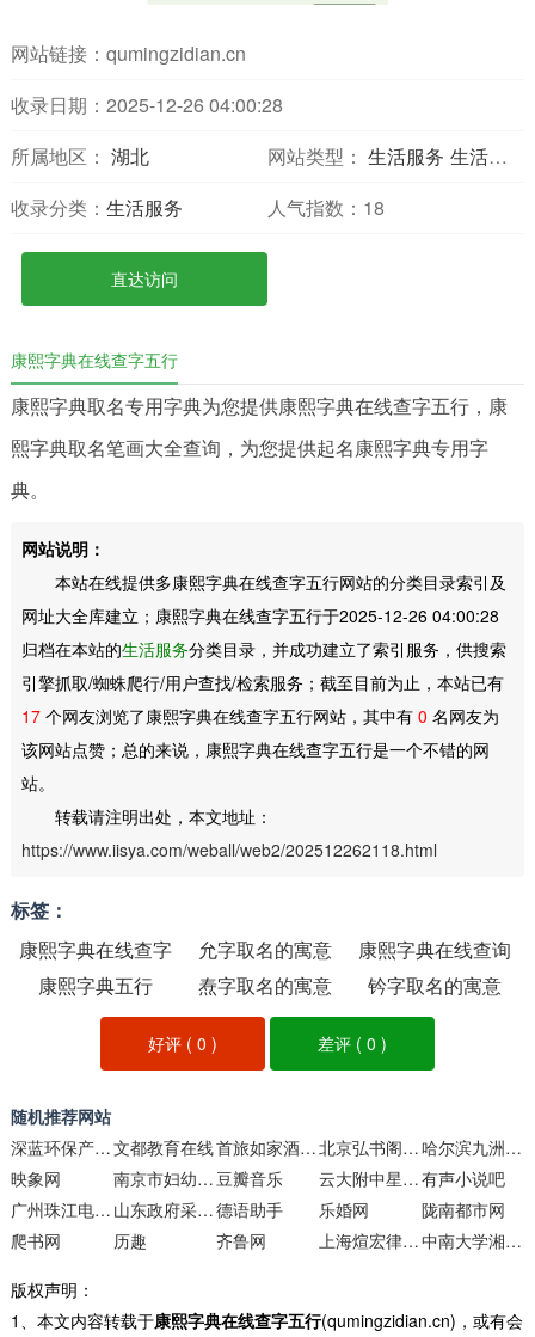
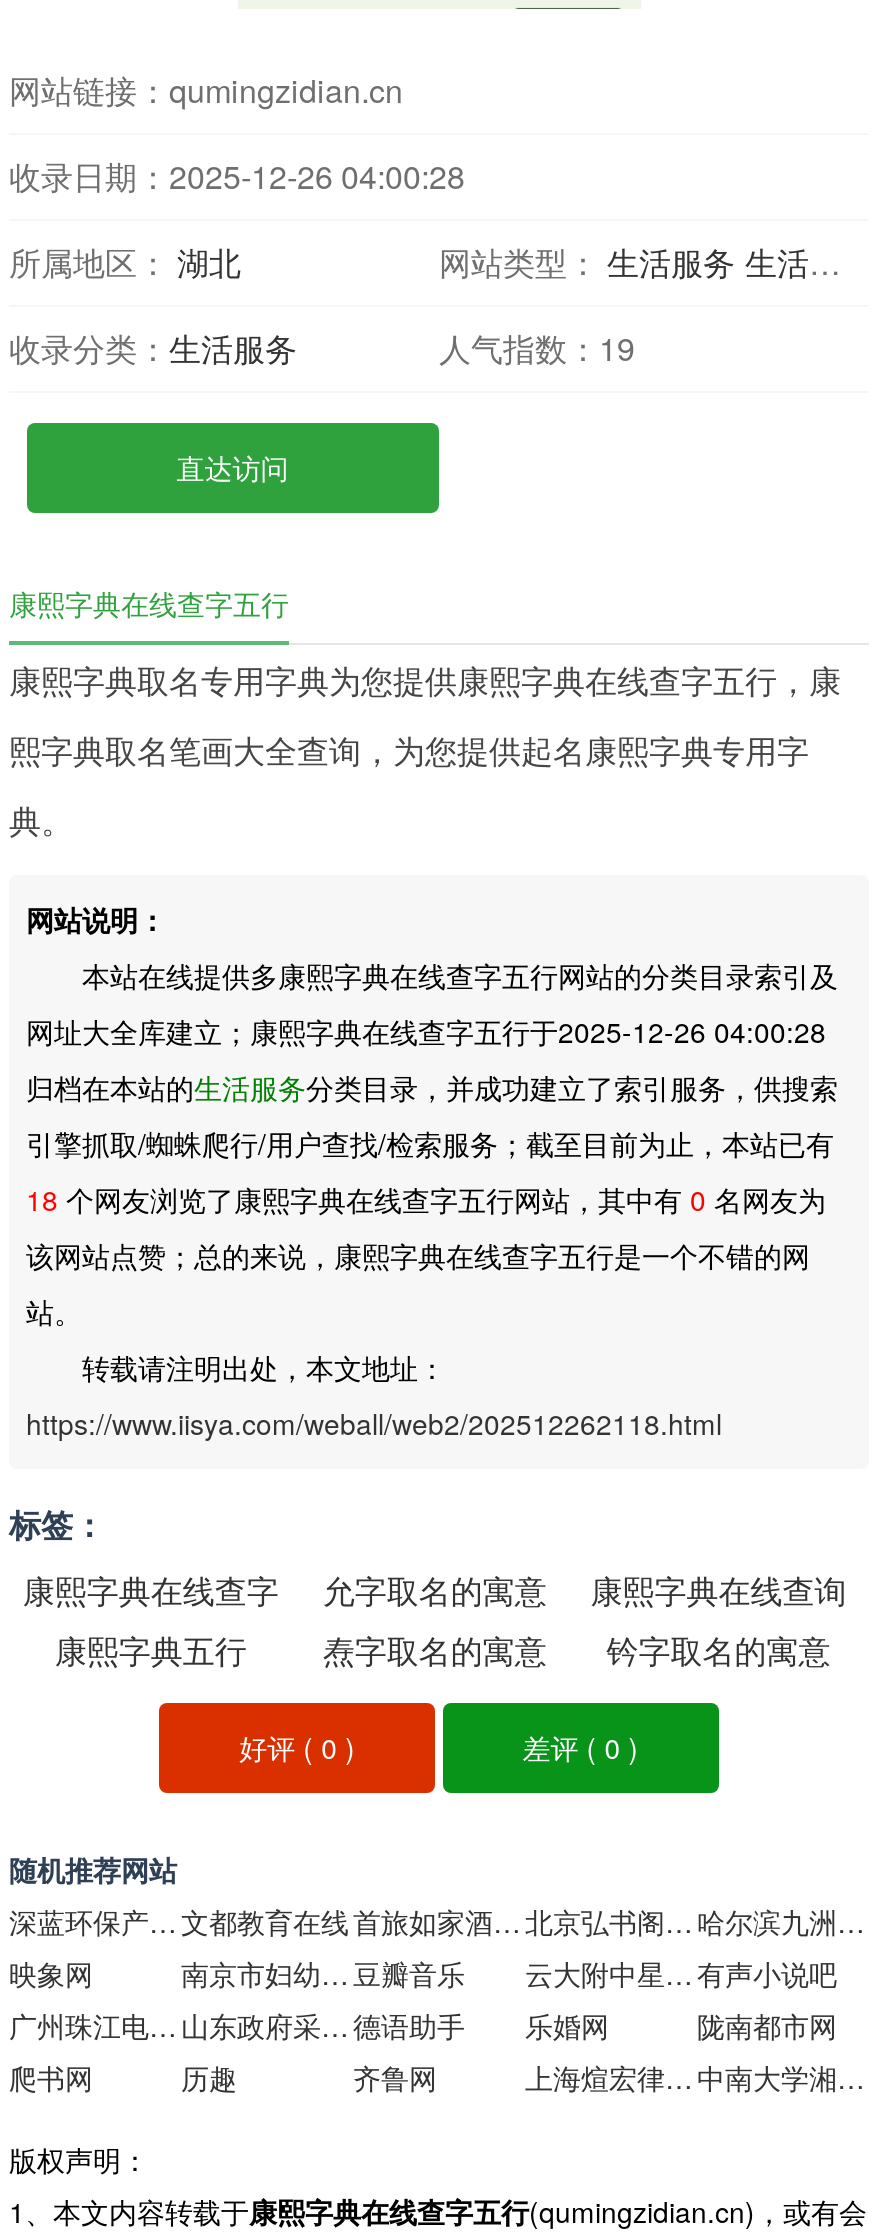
- 人气指数：18
+ 人气指数：19

- 17个网友浏览了康熙字典在线查字五行网站，其中有0名网友为
+ 18个网友浏览了康熙字典在线查字五行网站，其中有0名网友为
